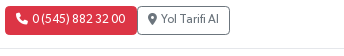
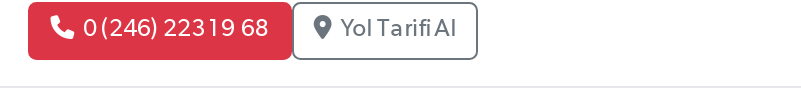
- 0 (545) 882 32 00
+ 0 (246) 223 19 68
